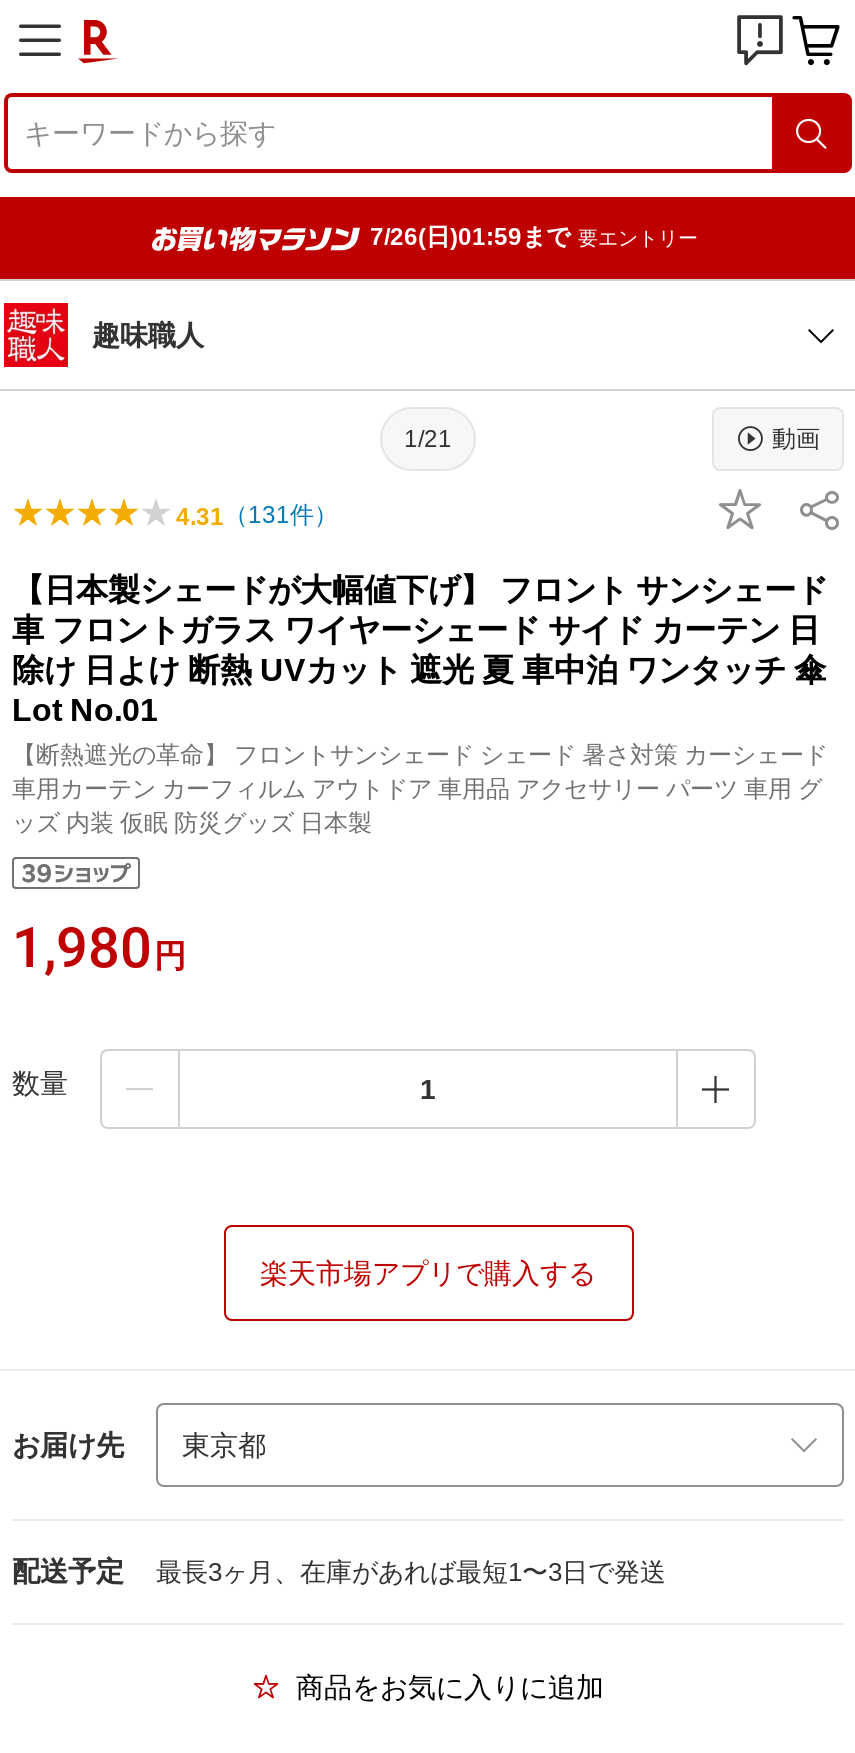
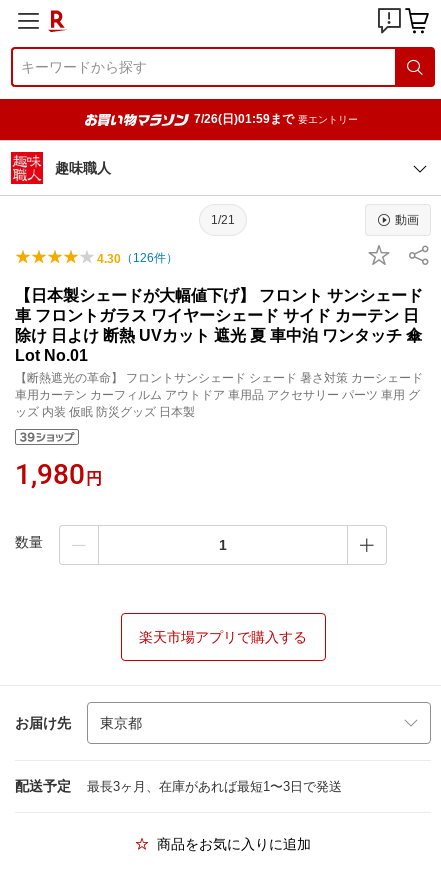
- 4.31（131件）
+ 4.30（126件）
